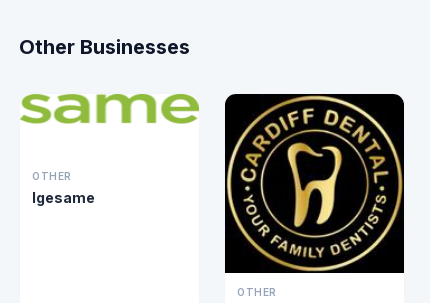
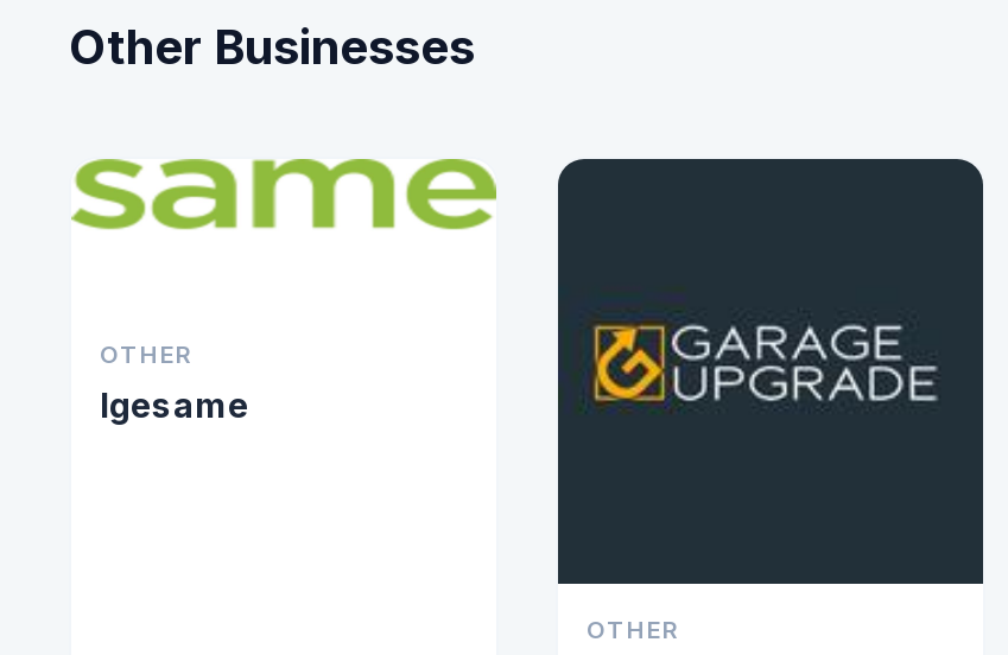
- [image]
+ [image]
